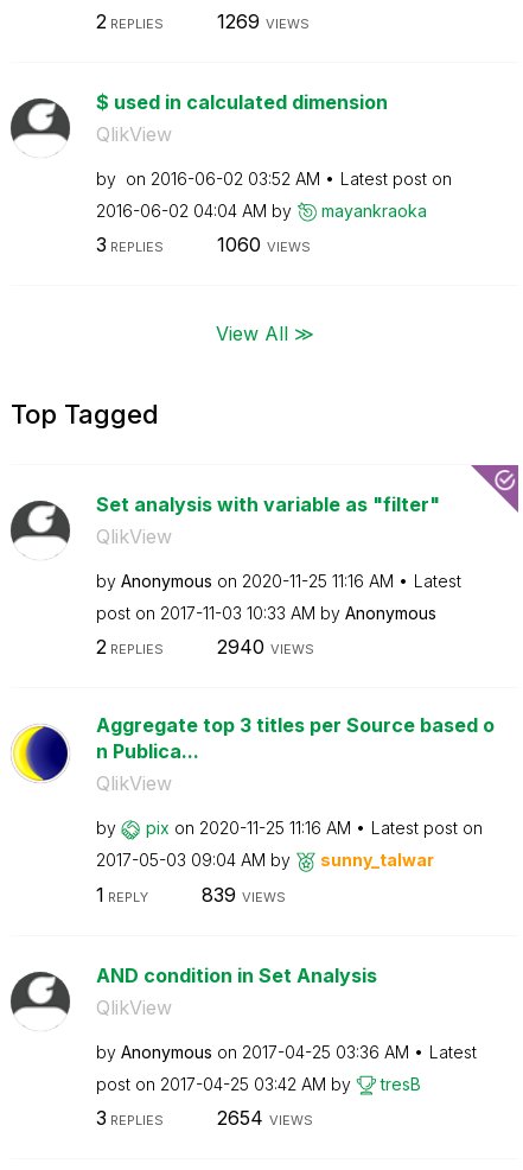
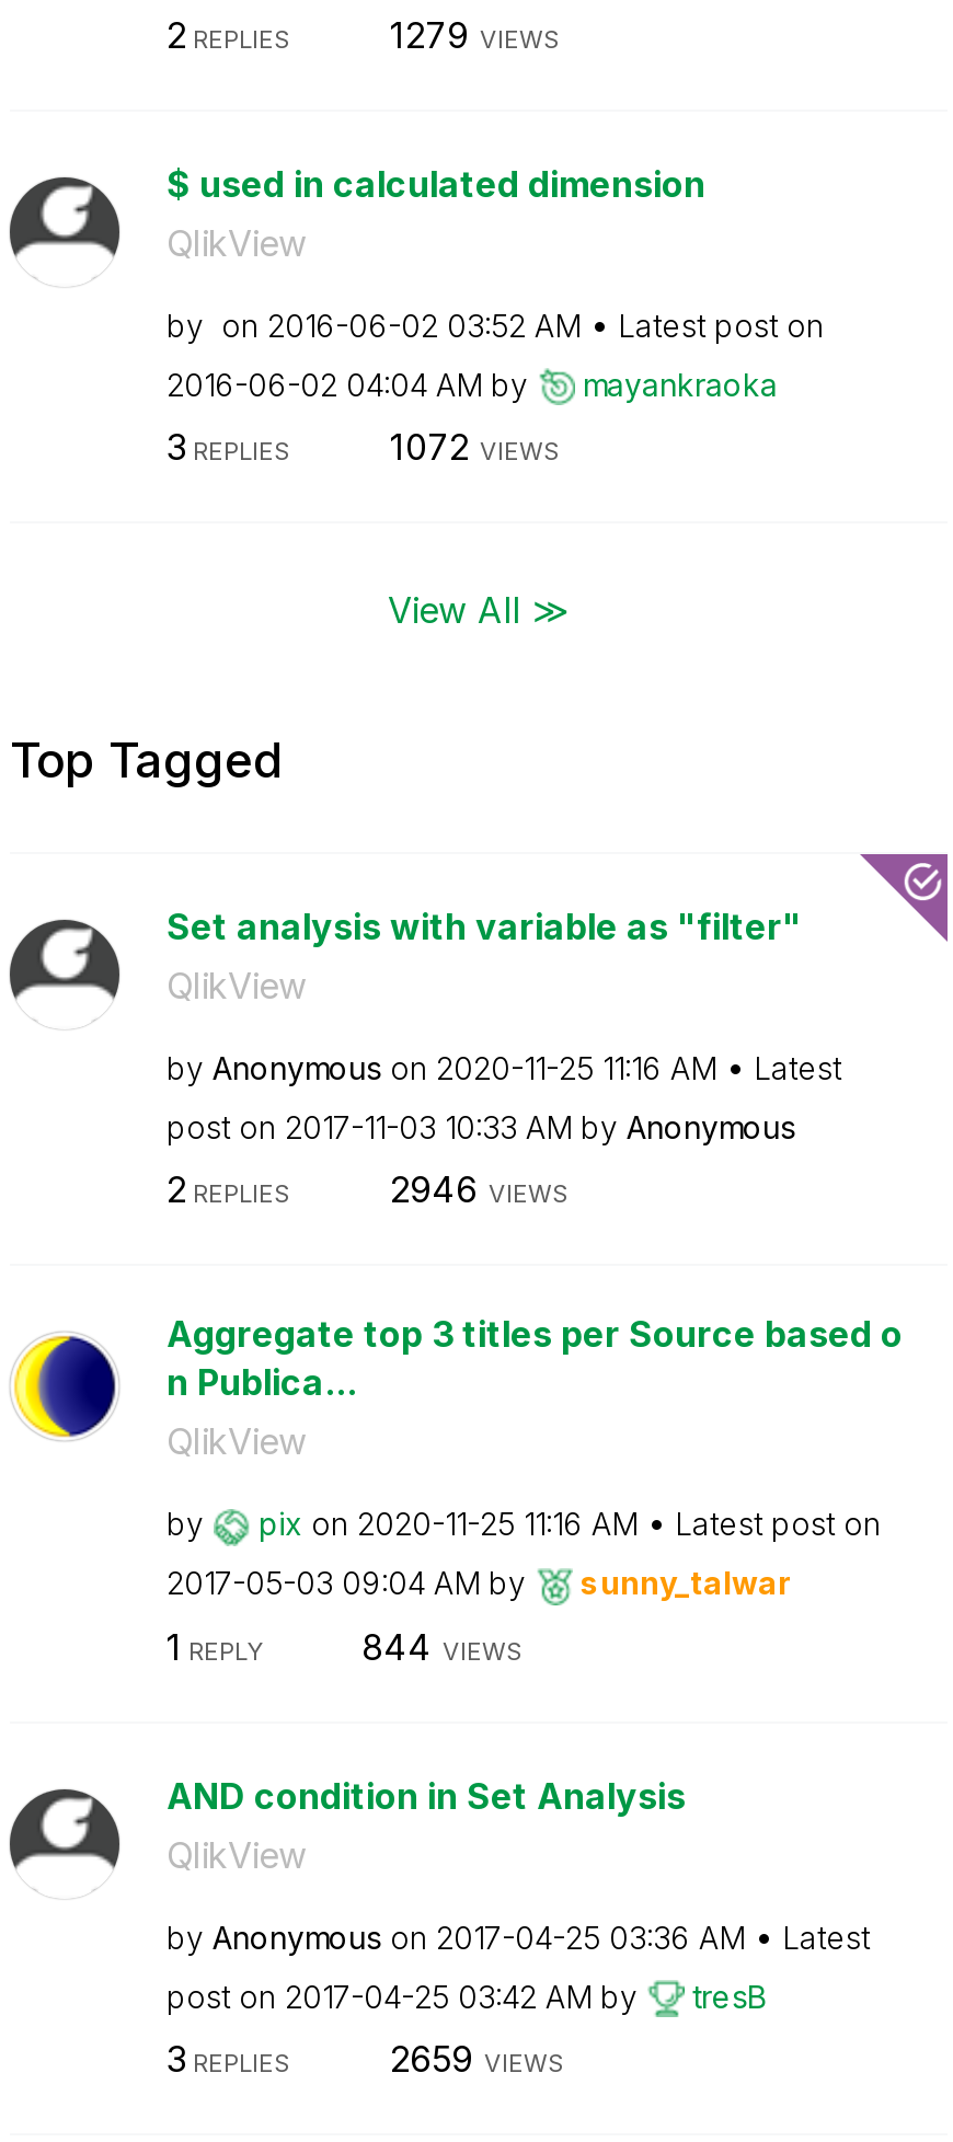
- 1269 VIEWS
+ 1279 VIEWS

- 1060 VIEWS
+ 1072 VIEWS

- 2940 VIEWS
+ 2946 VIEWS

- 839 VIEWS
+ 844 VIEWS

- 2654 VIEWS
+ 2659 VIEWS
